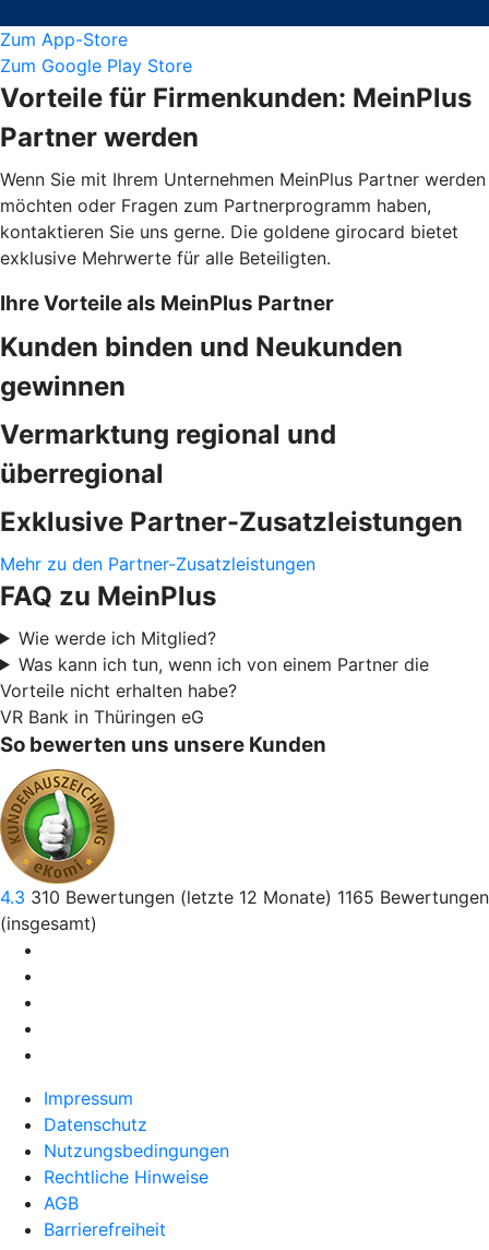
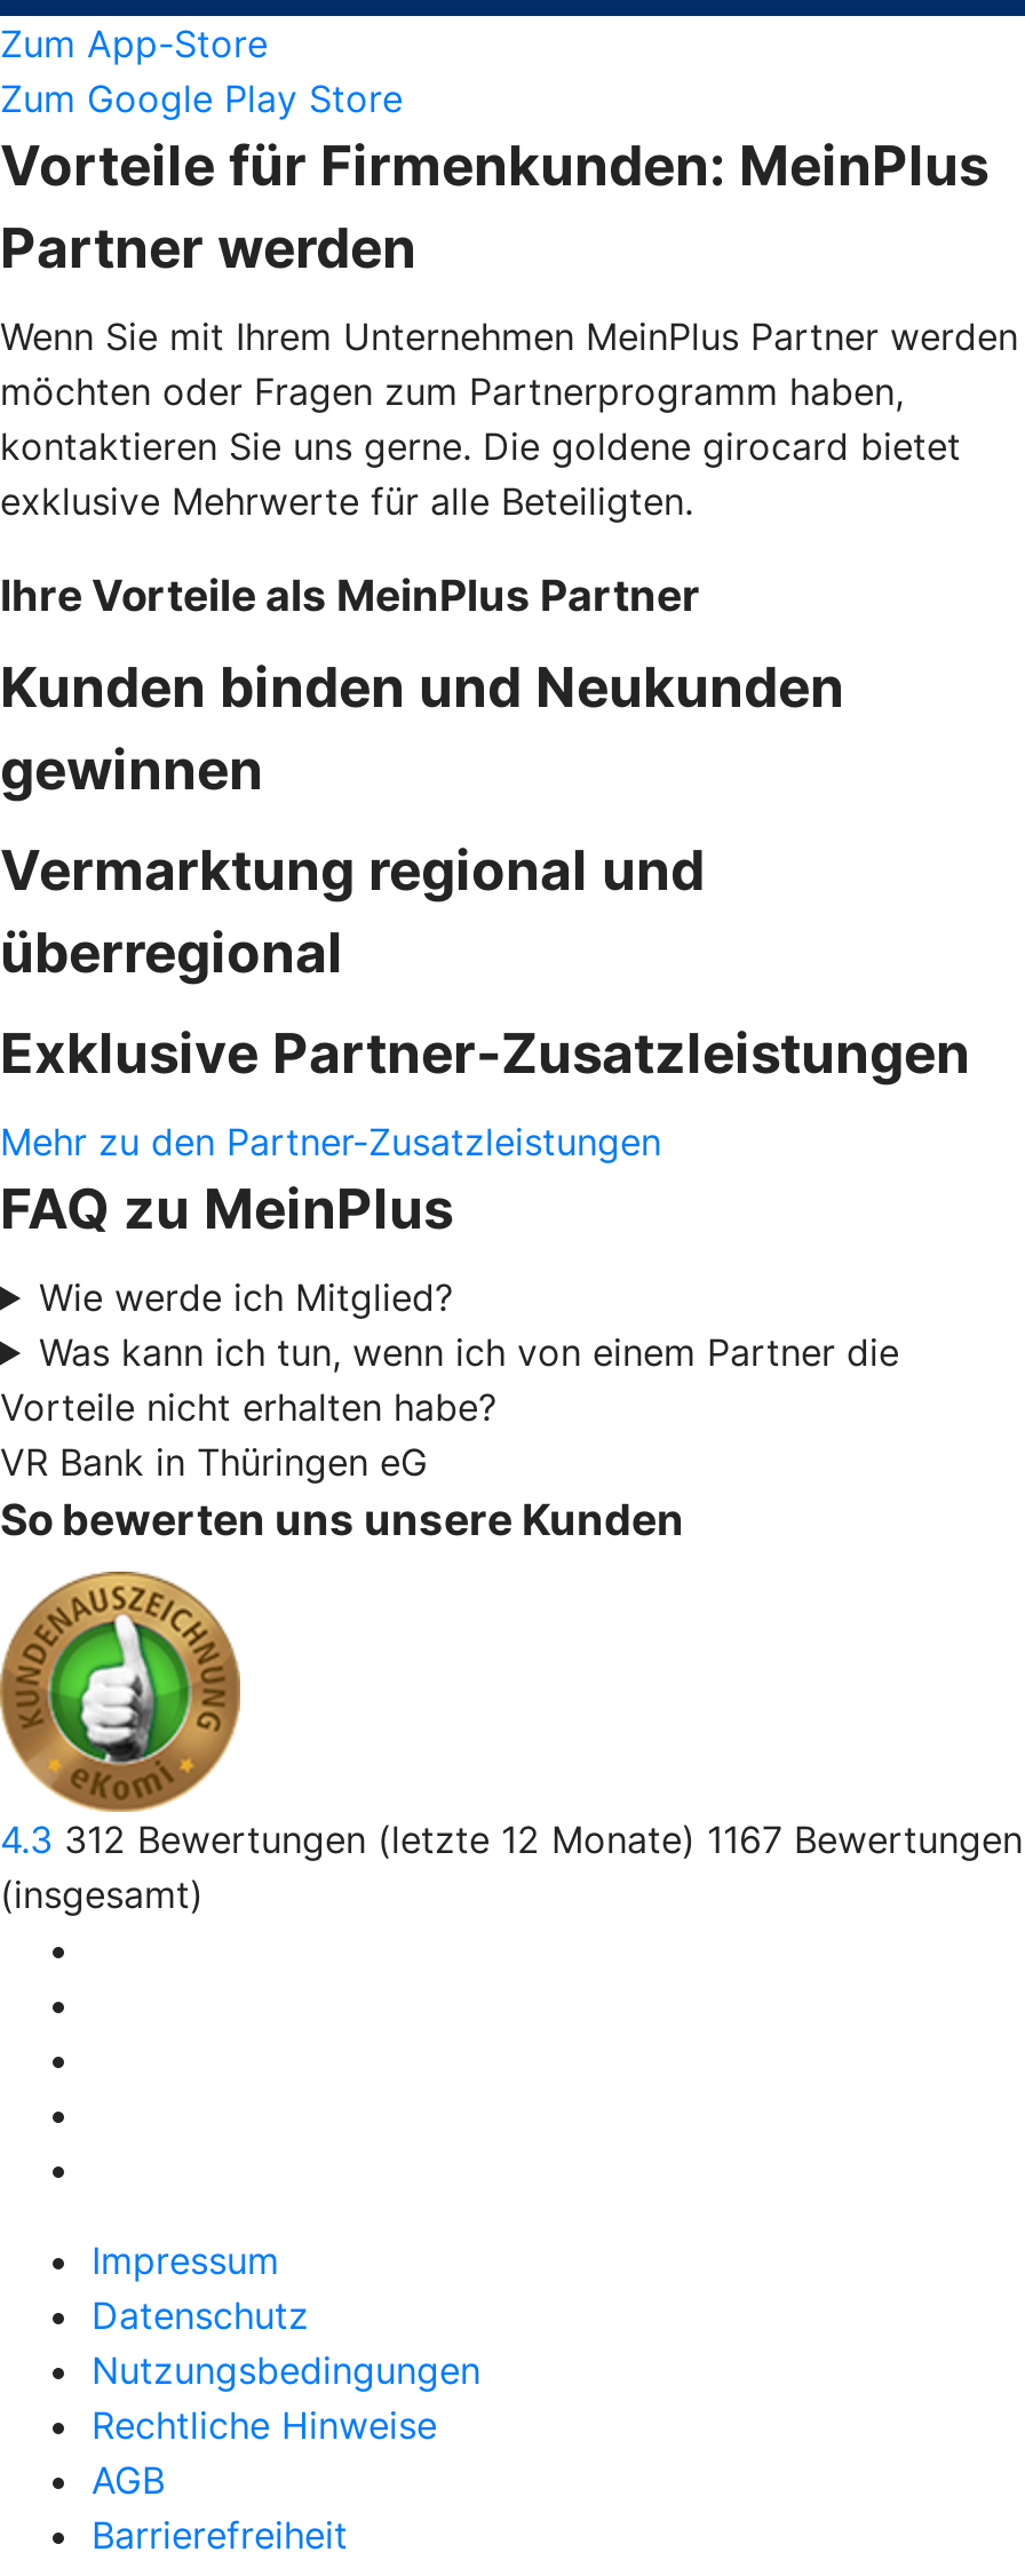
- 4.3 310 Bewertungen (letzte 12 Monate) 1165 Bewertungen
+ 4.3 312 Bewertungen (letzte 12 Monate) 1167 Bewertungen
